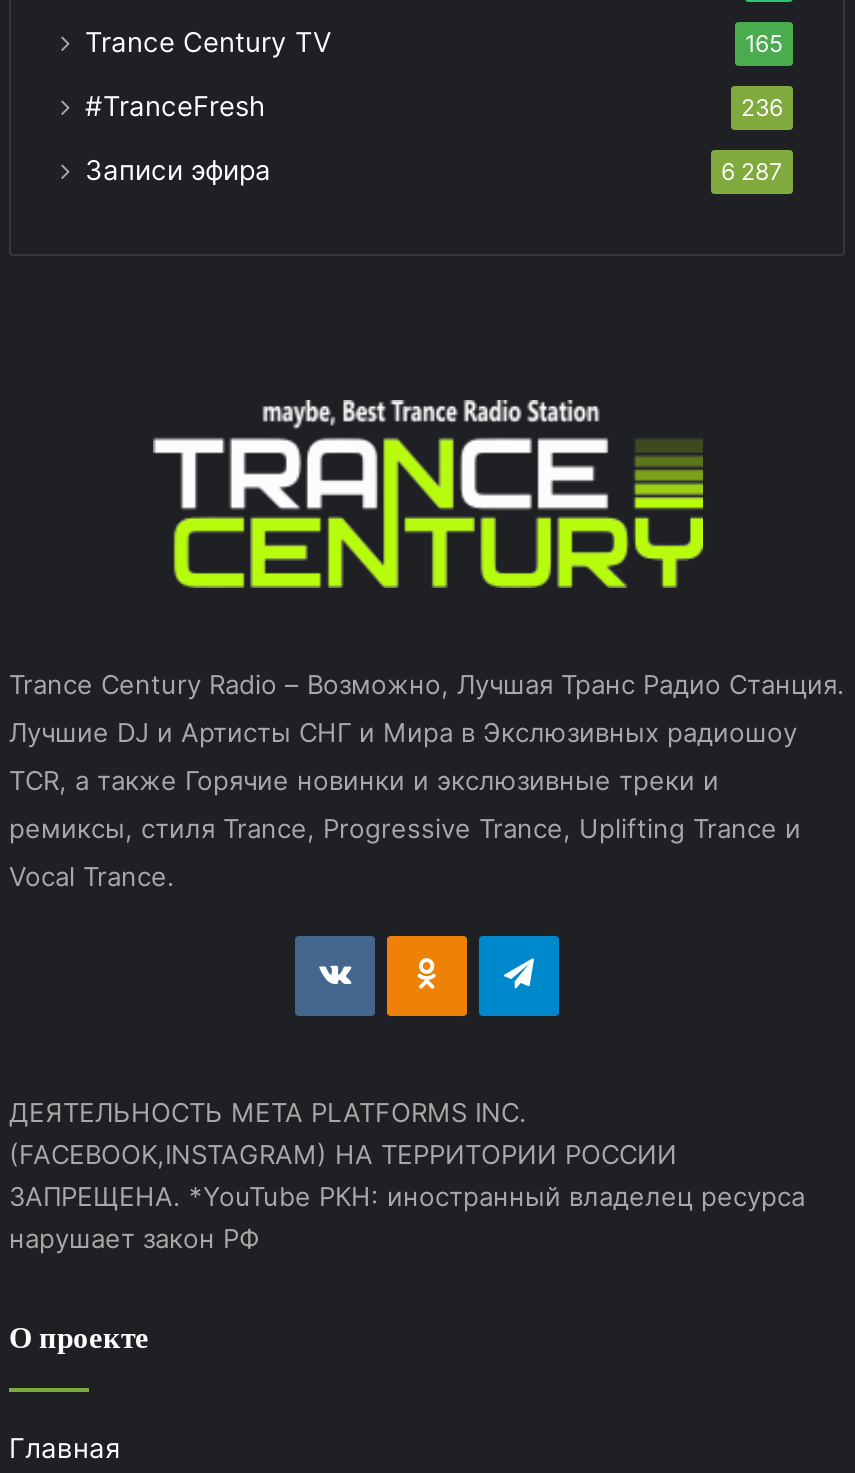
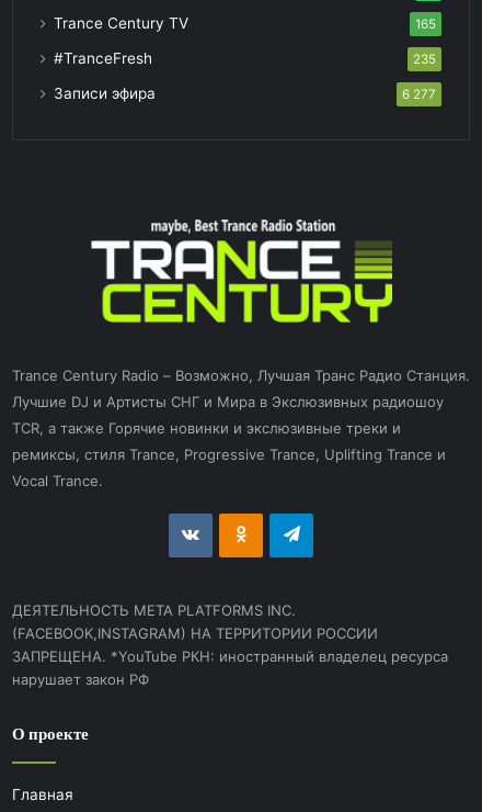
- 236
+ 235

- 6 287
+ 6 277
